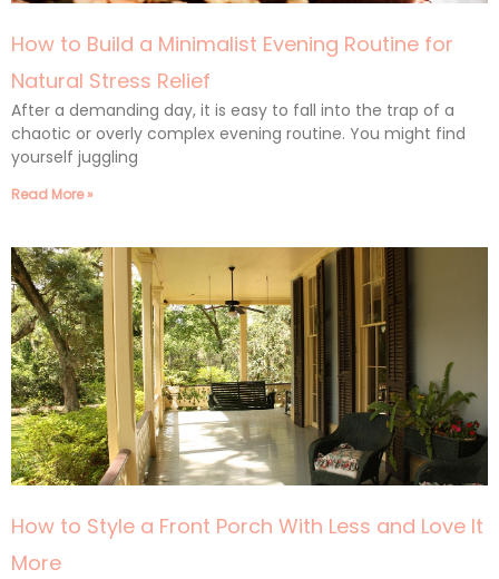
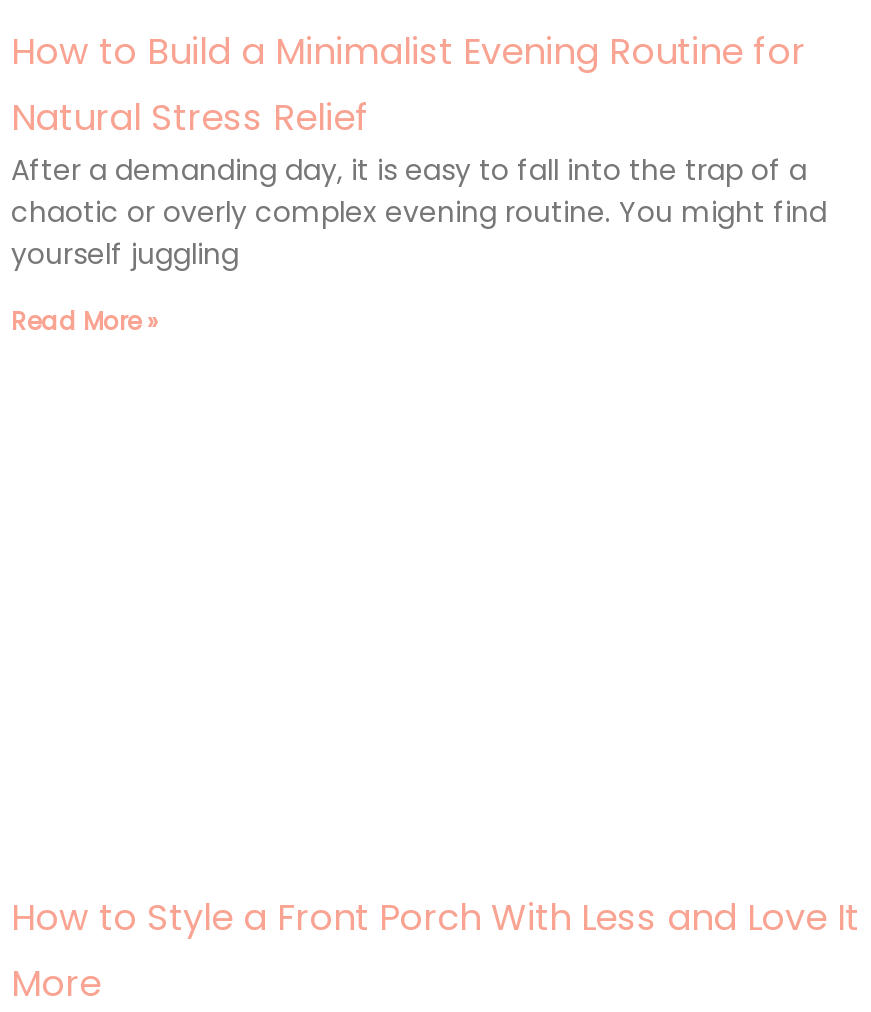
- [image]
